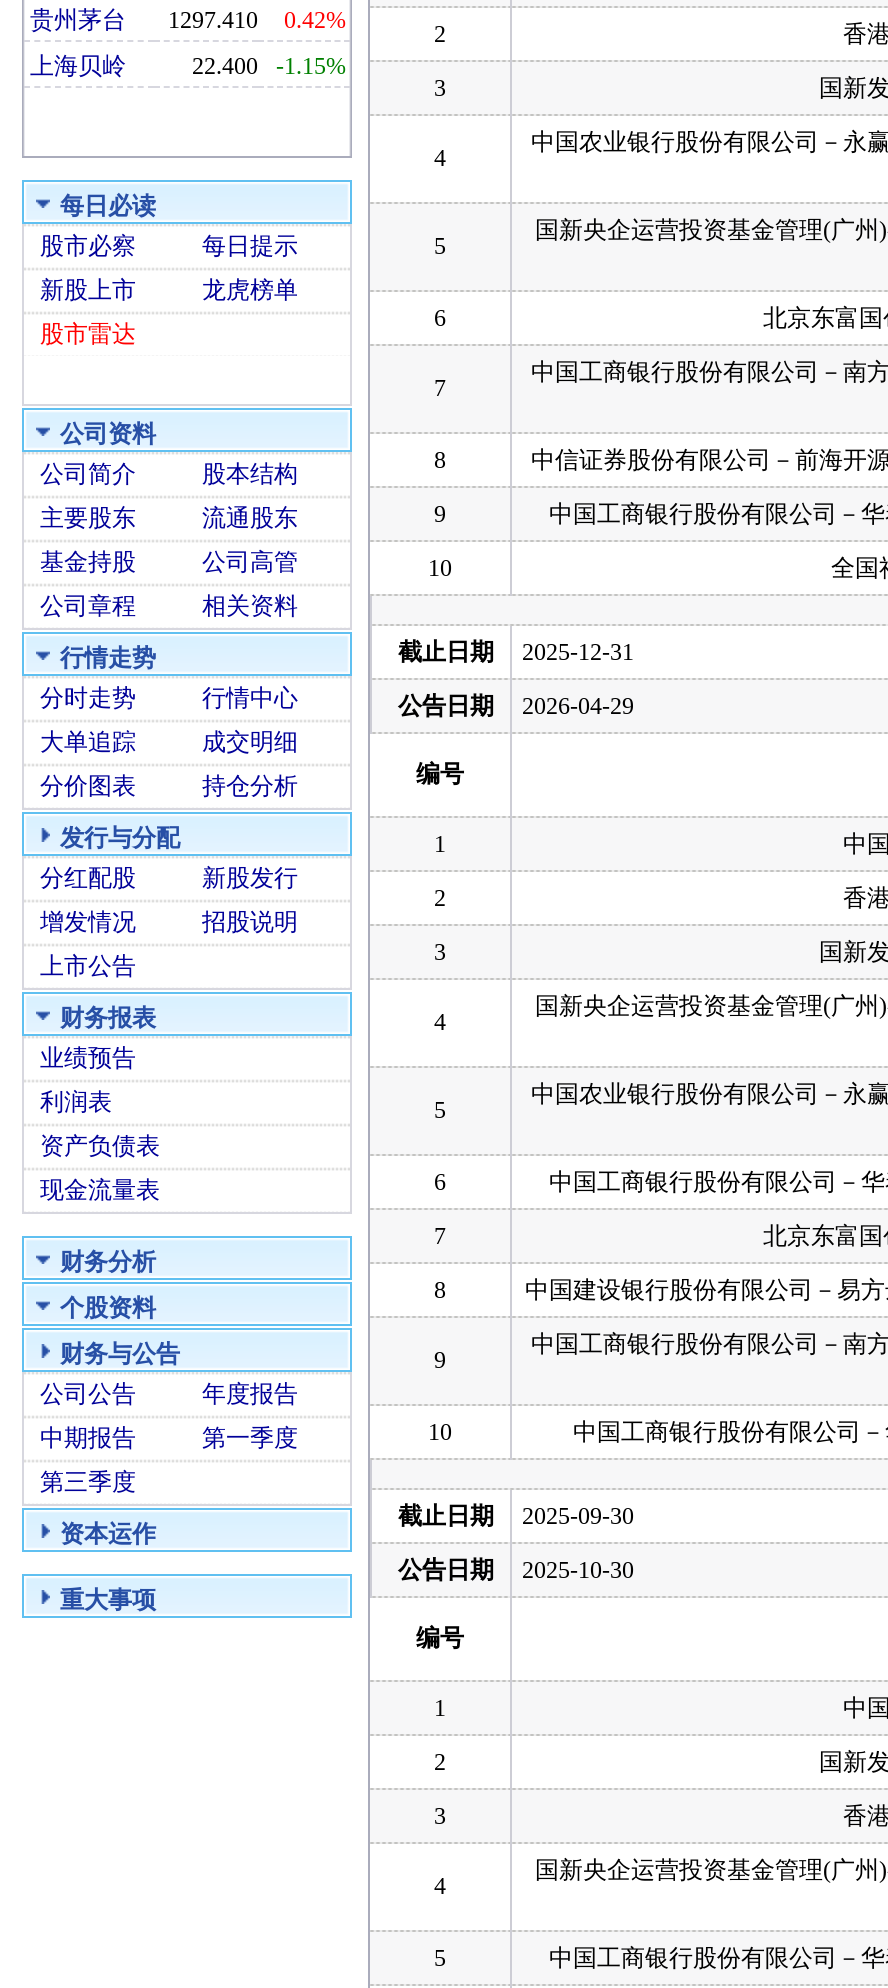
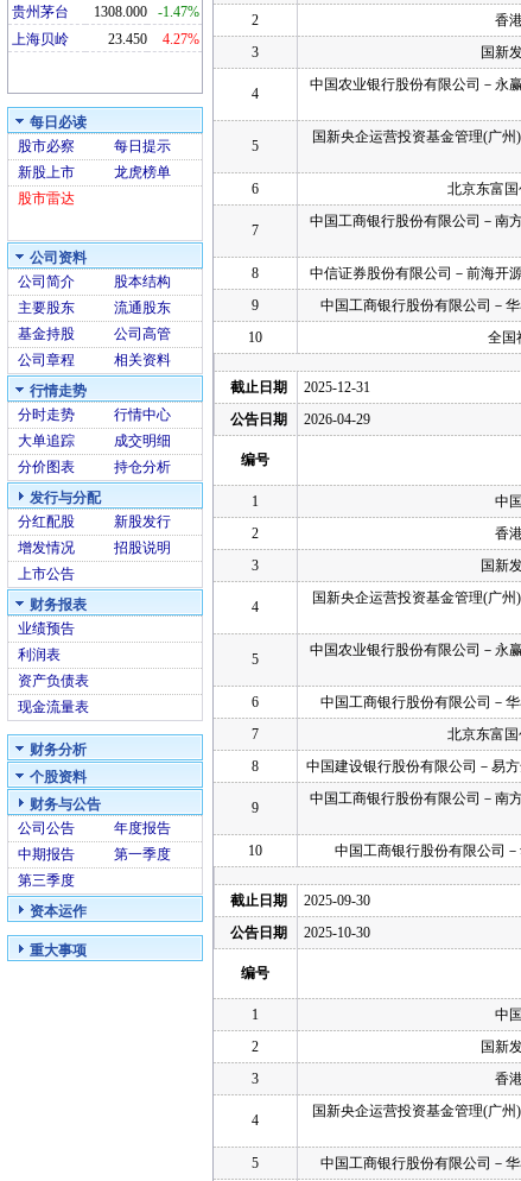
- 1297.410
+ 1308.000

- 0.42%
+ -1.47%

- 22.400
+ 23.450

- -1.15%
+ 4.27%
